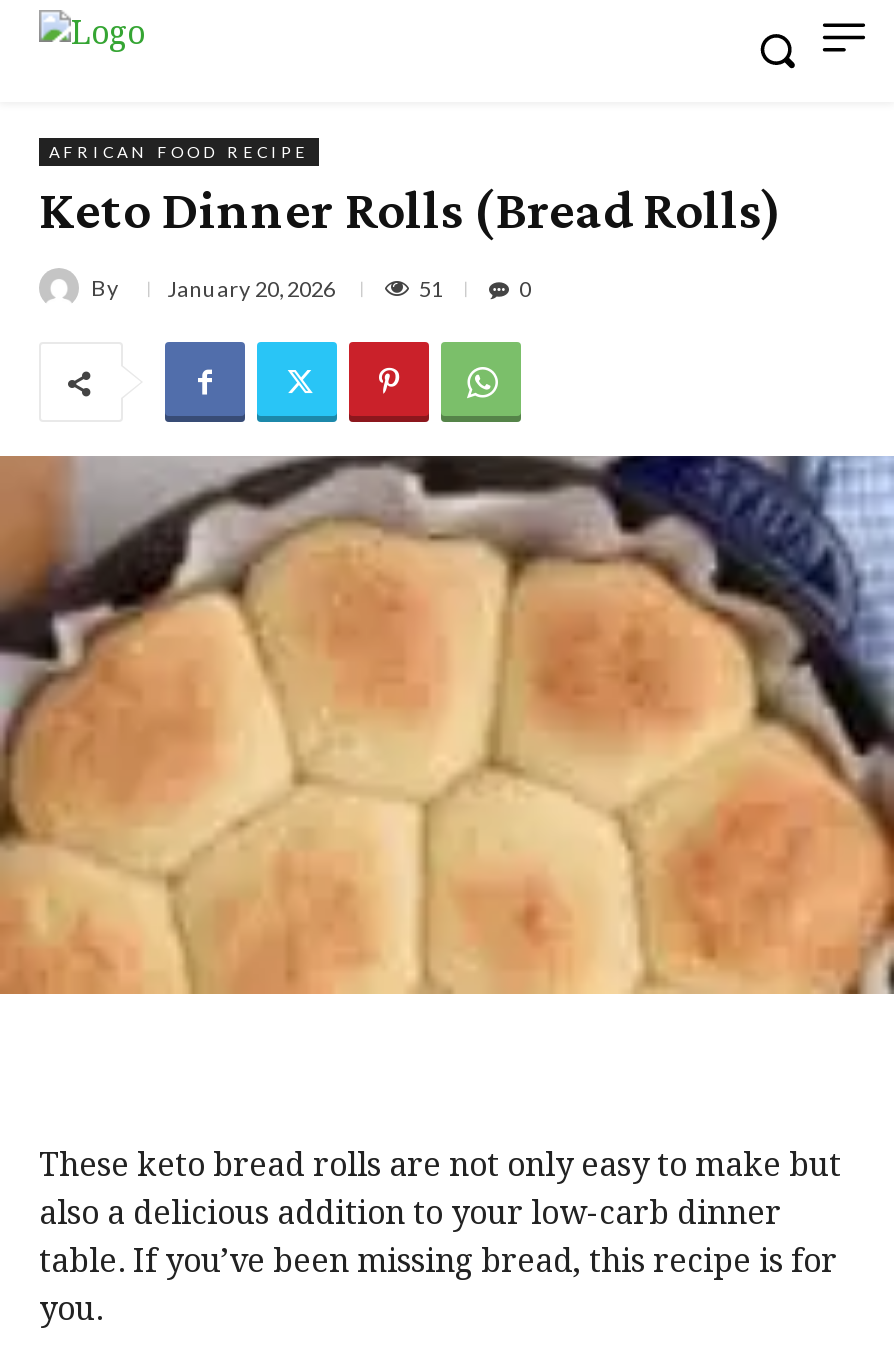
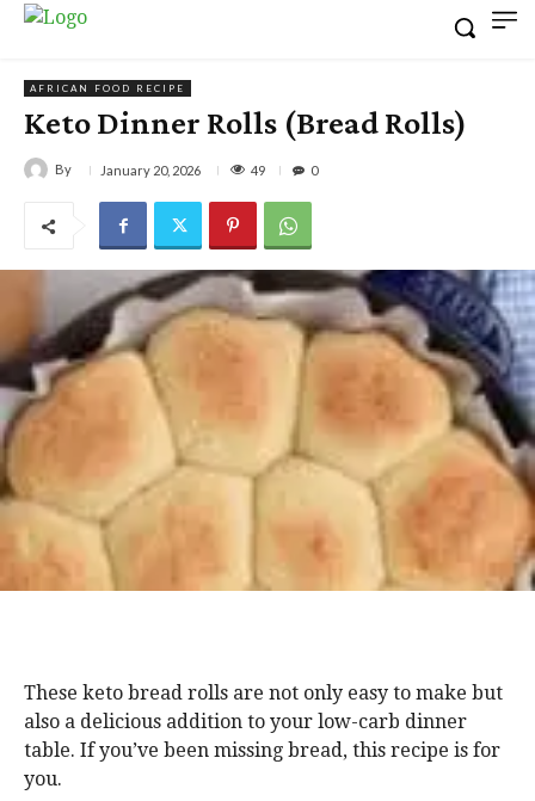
- 51
+ 49
